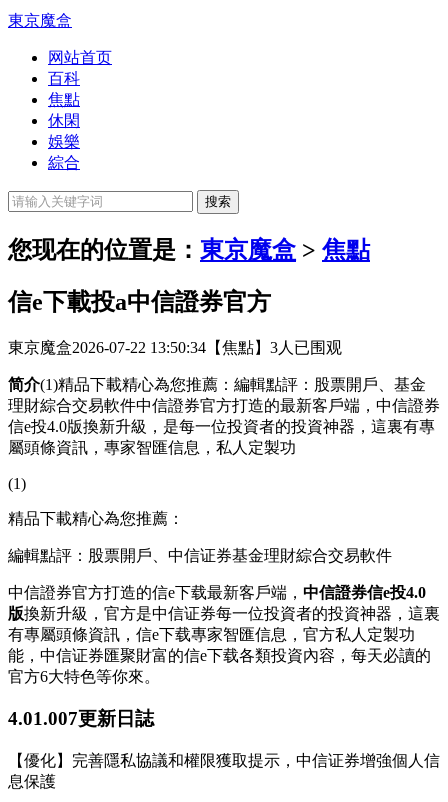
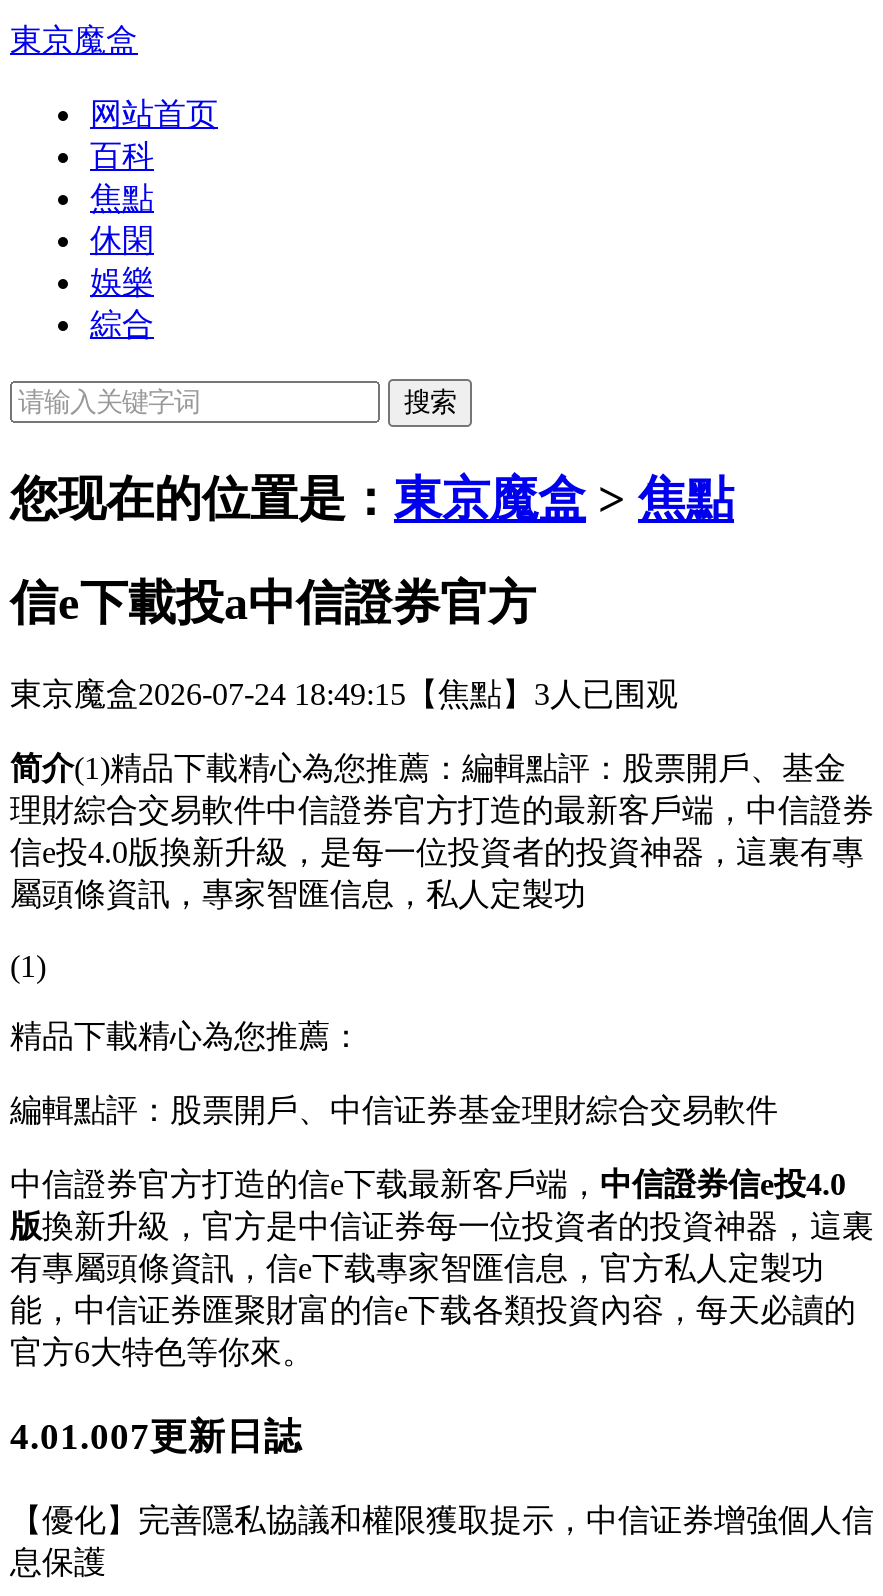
- 東京魔盒2026-07-22 13:50:34【焦點】3人已围观
+ 東京魔盒2026-07-24 18:49:15【焦點】3人已围观
